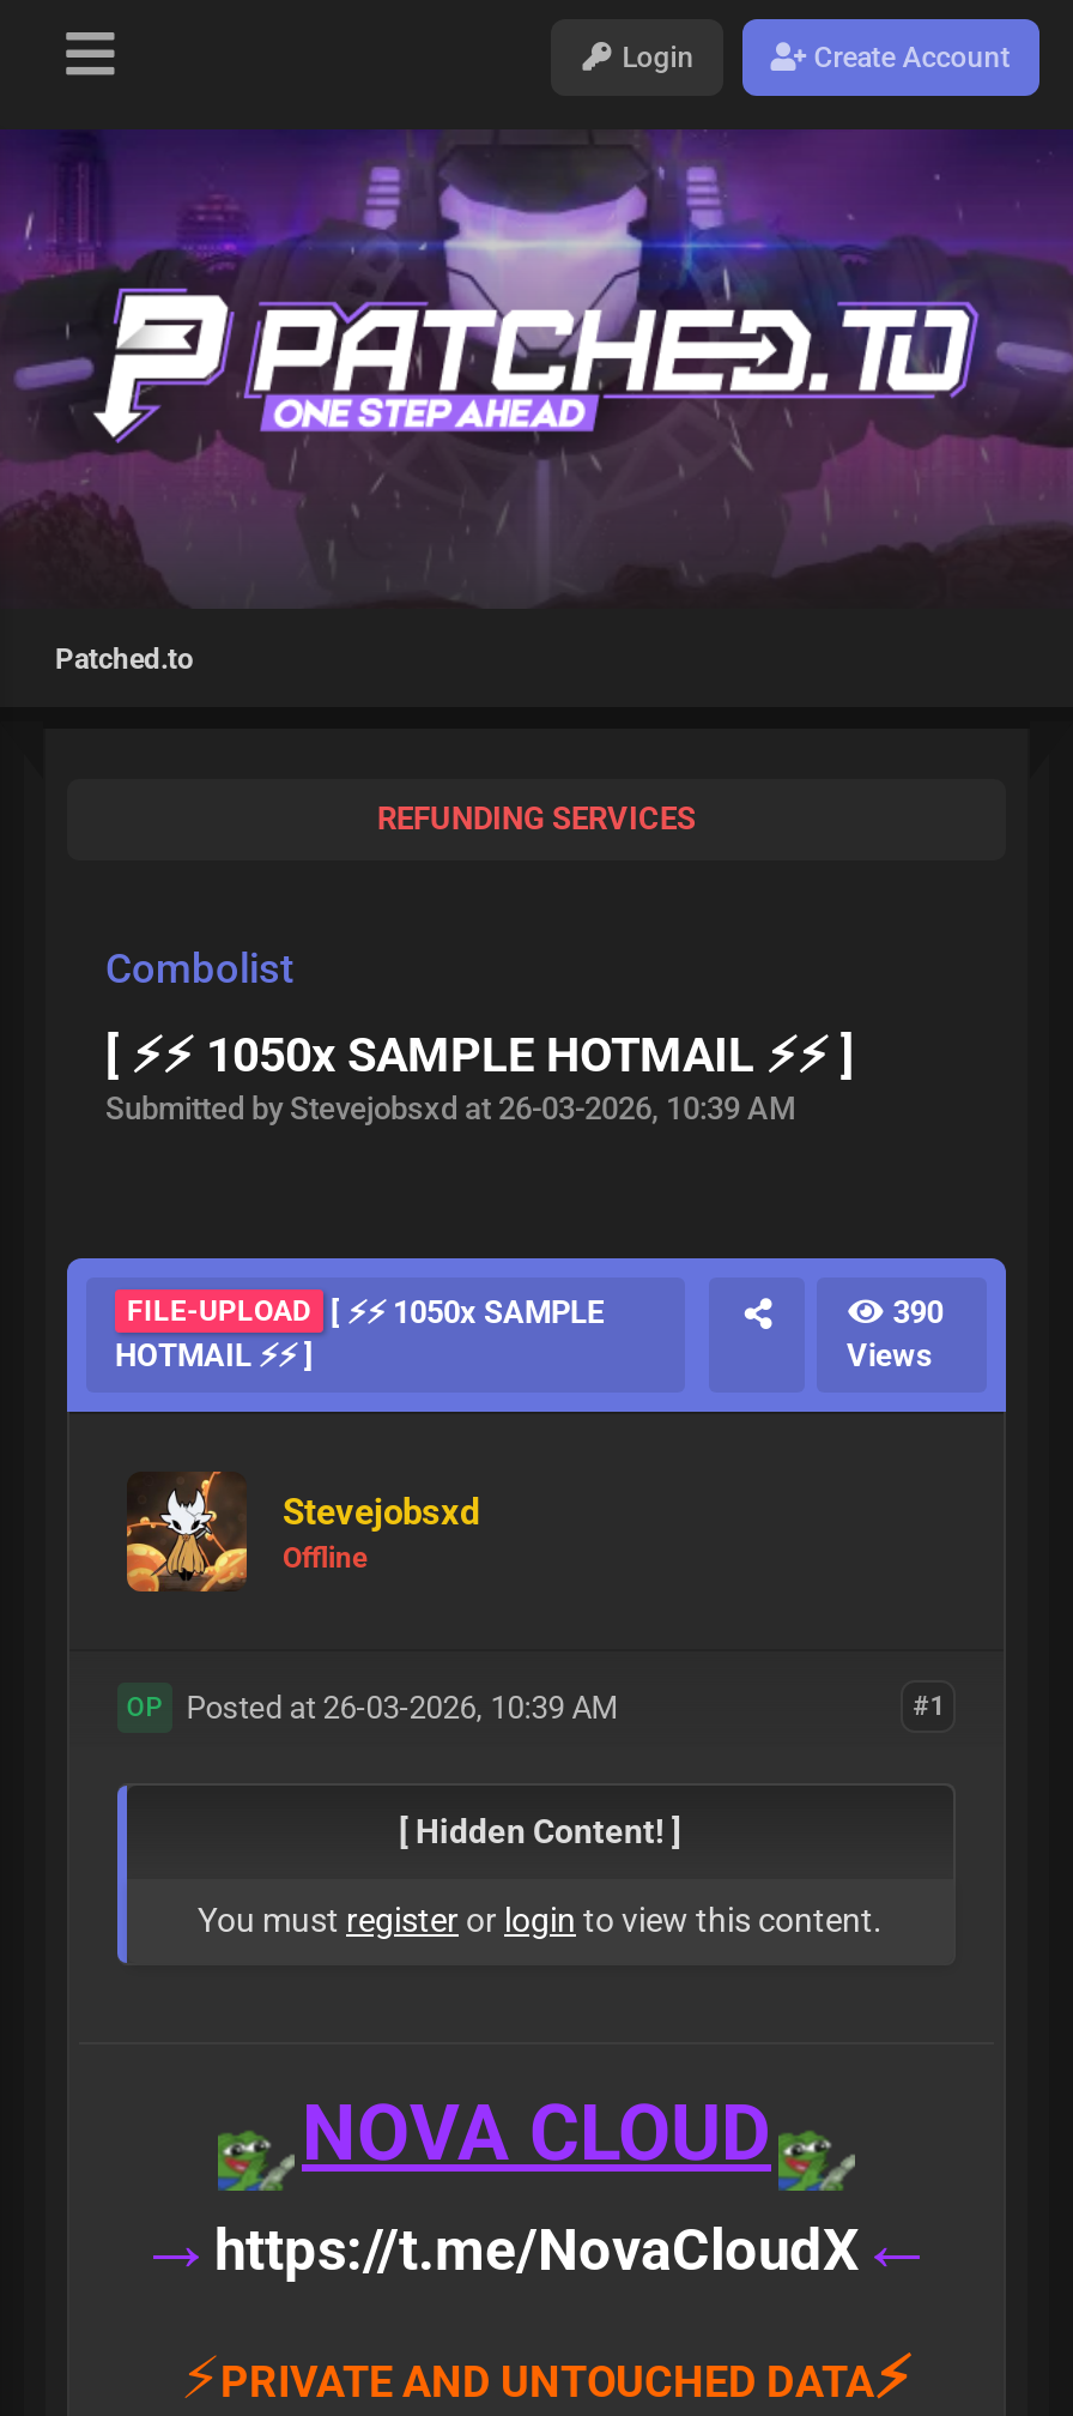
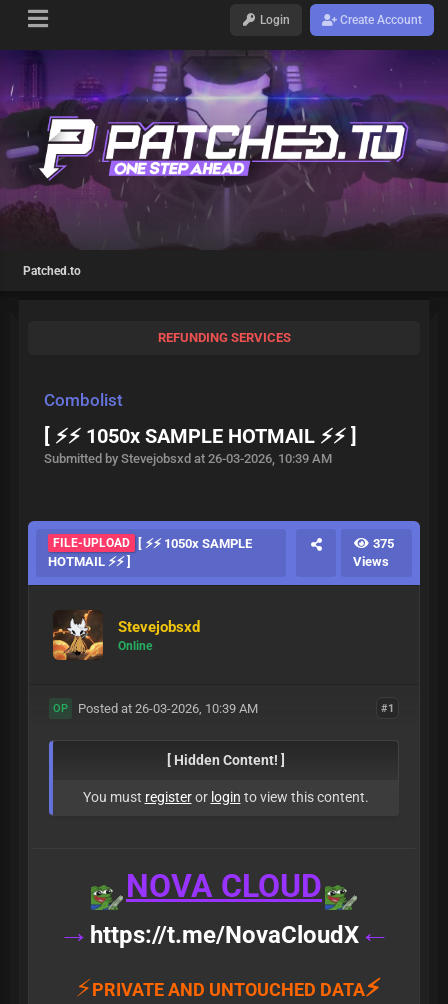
- 390
+ 375

- Offline
+ Online
